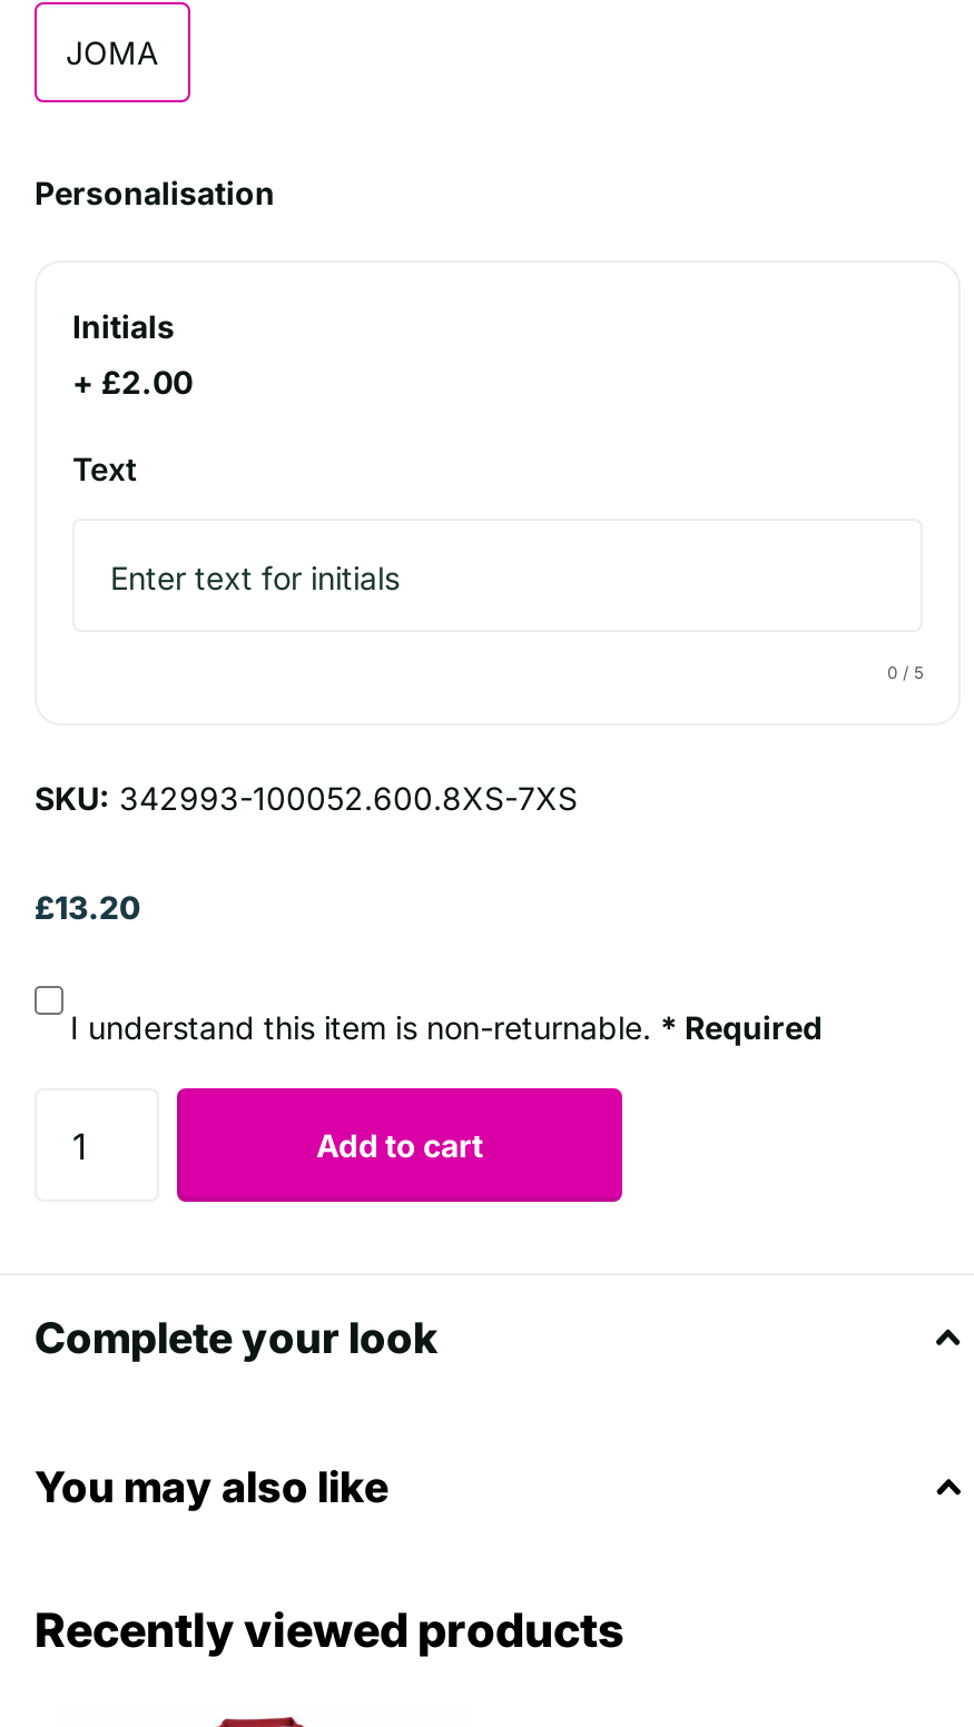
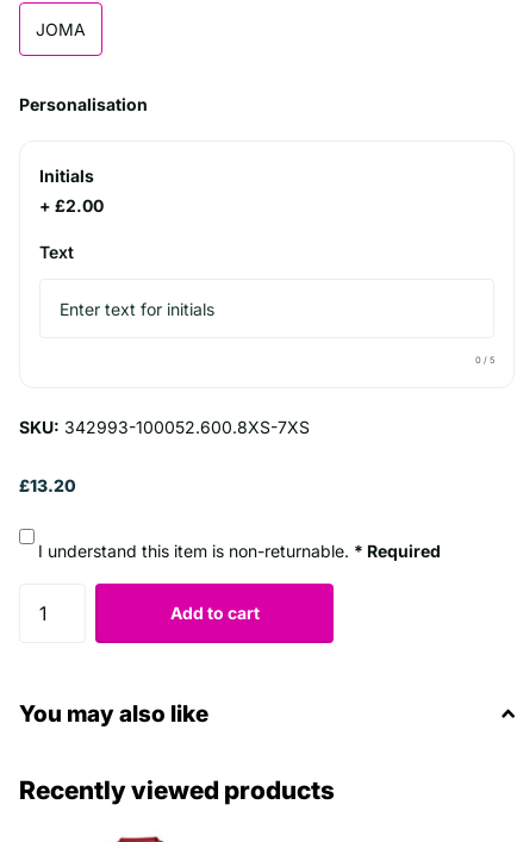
- Complete your look
